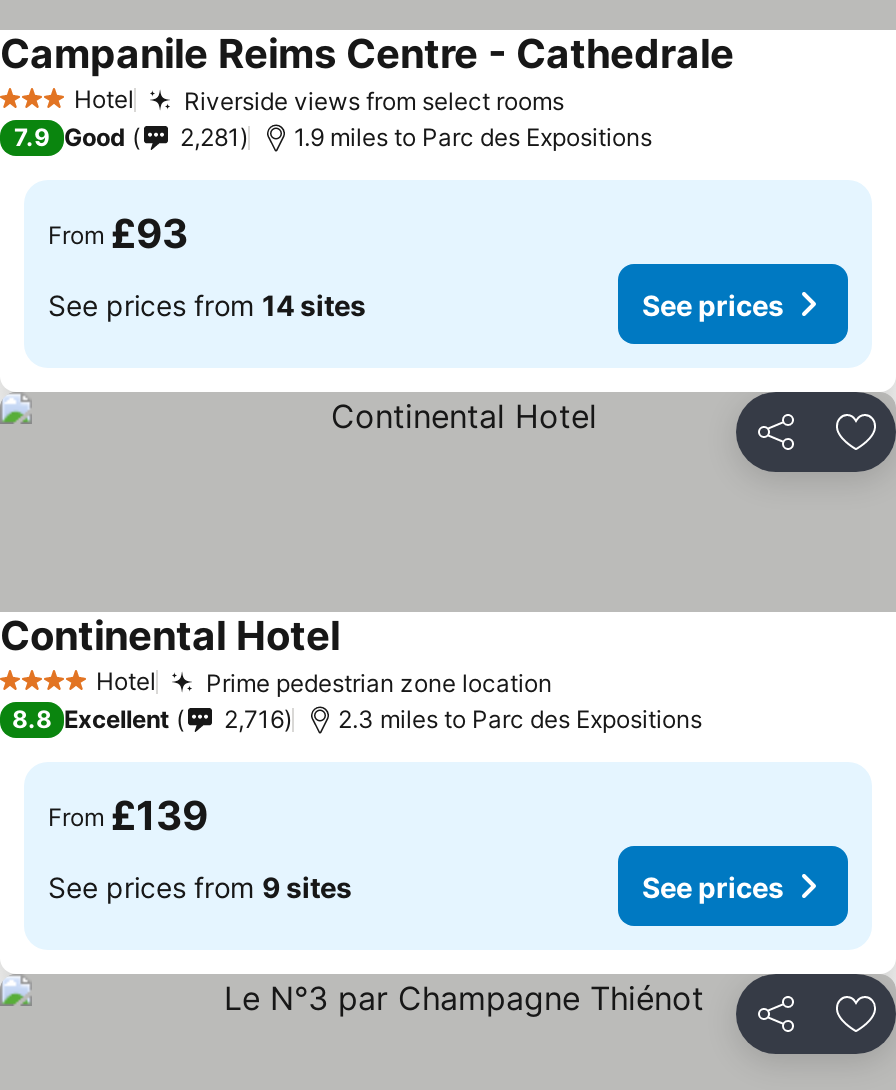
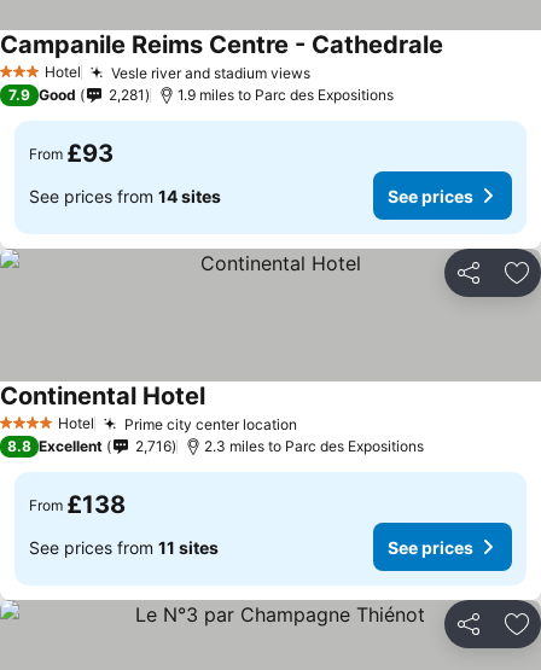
- Riverside views from select rooms
+ Vesle river and stadium views

- Prime pedestrian zone location
+ Prime city center location

- From £139
+ From £138

- See prices from 9 sites
+ See prices from 11 sites
